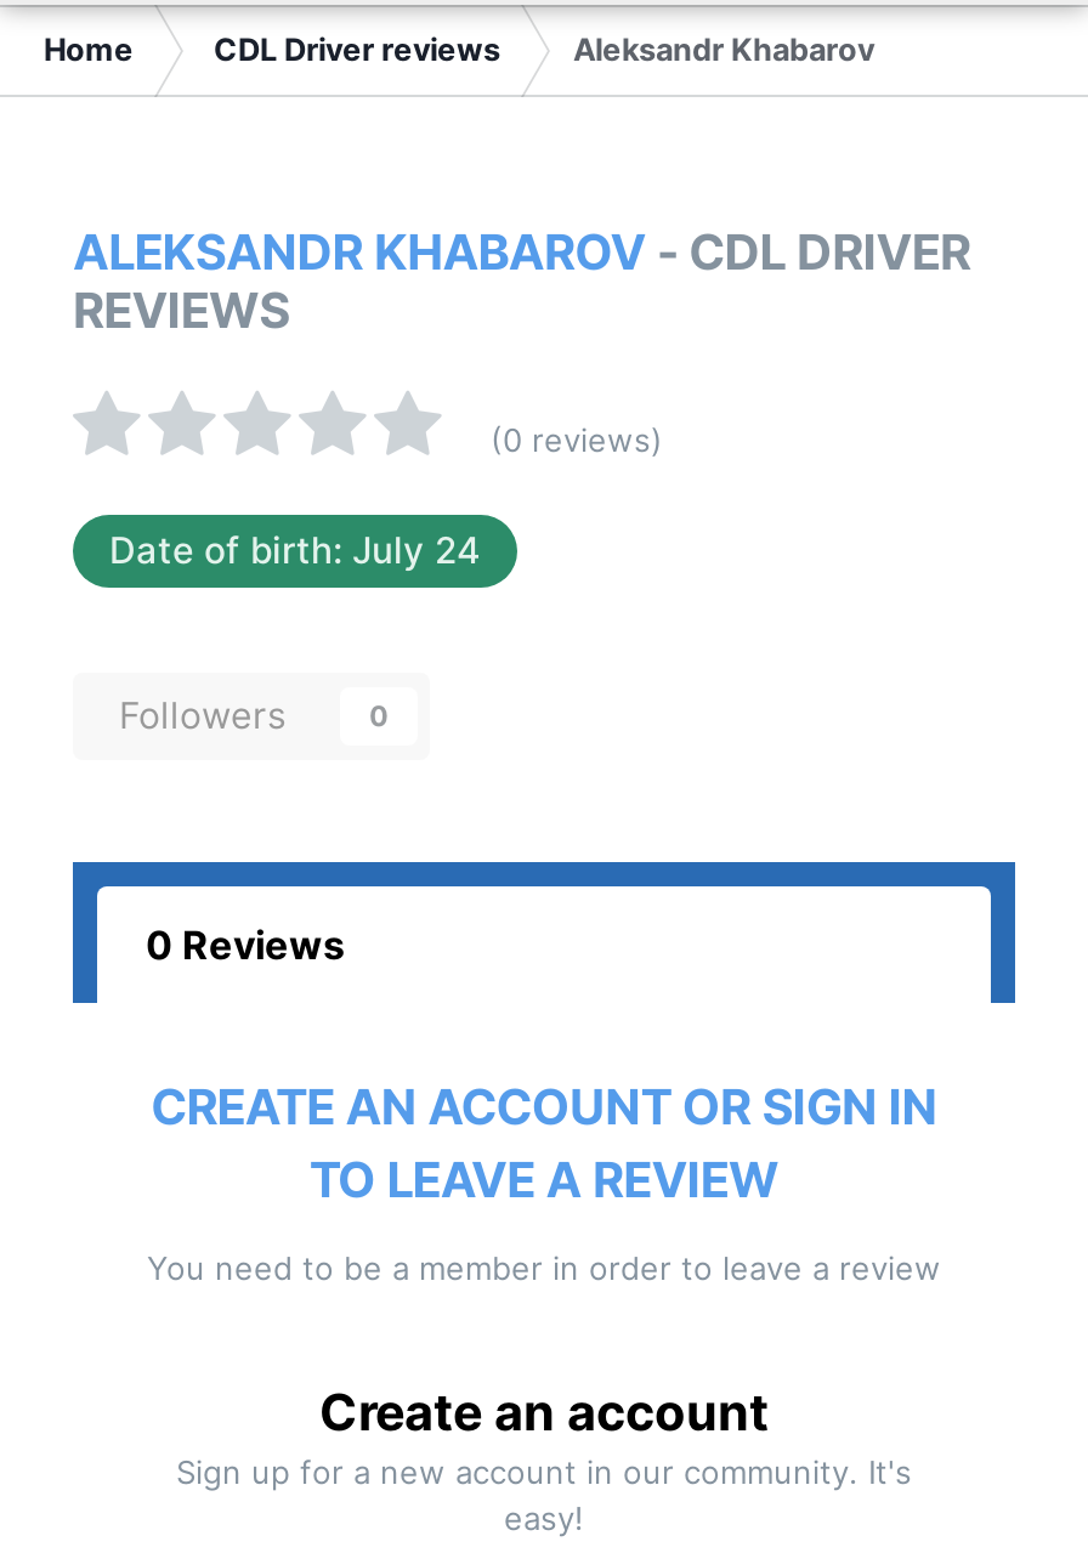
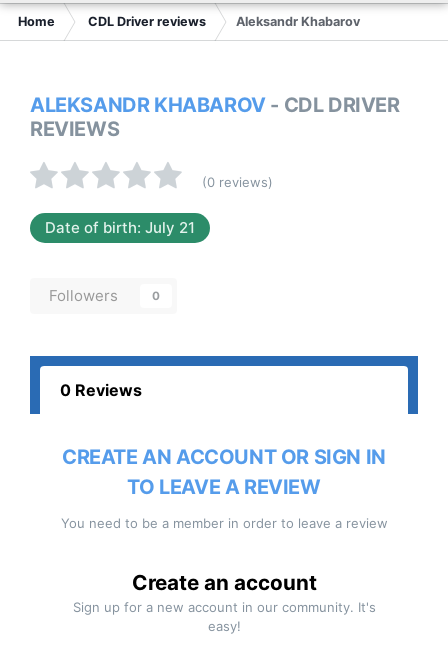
- Date of birth: July 24
+ Date of birth: July 21
